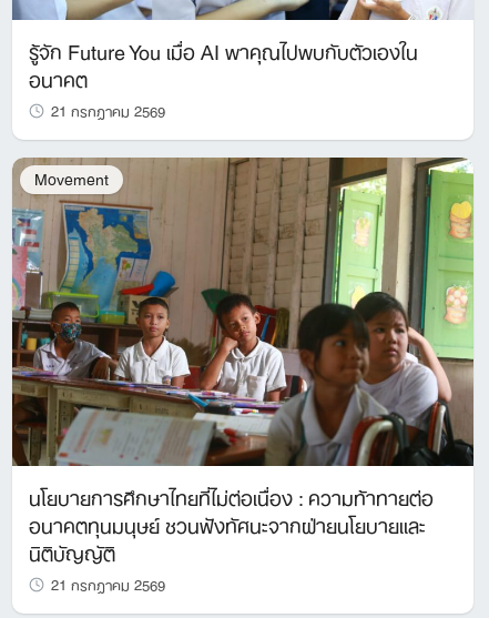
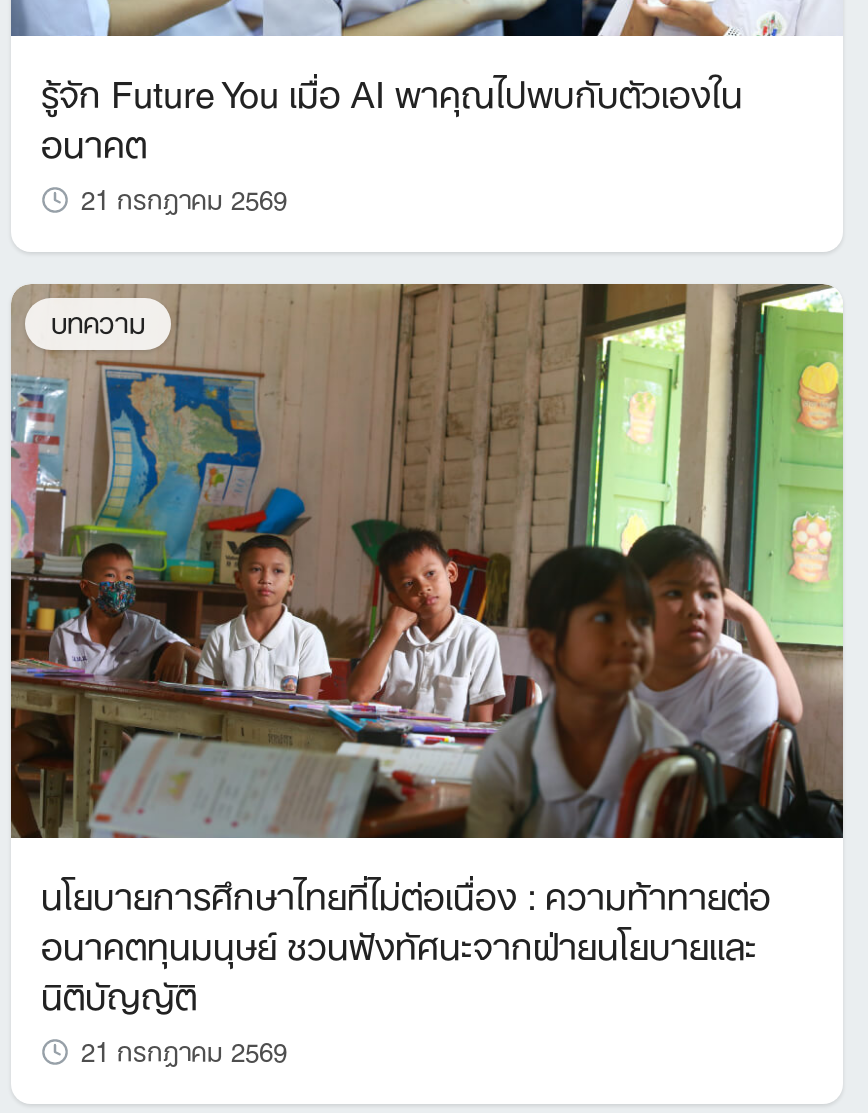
- Movement
+ บทความ
